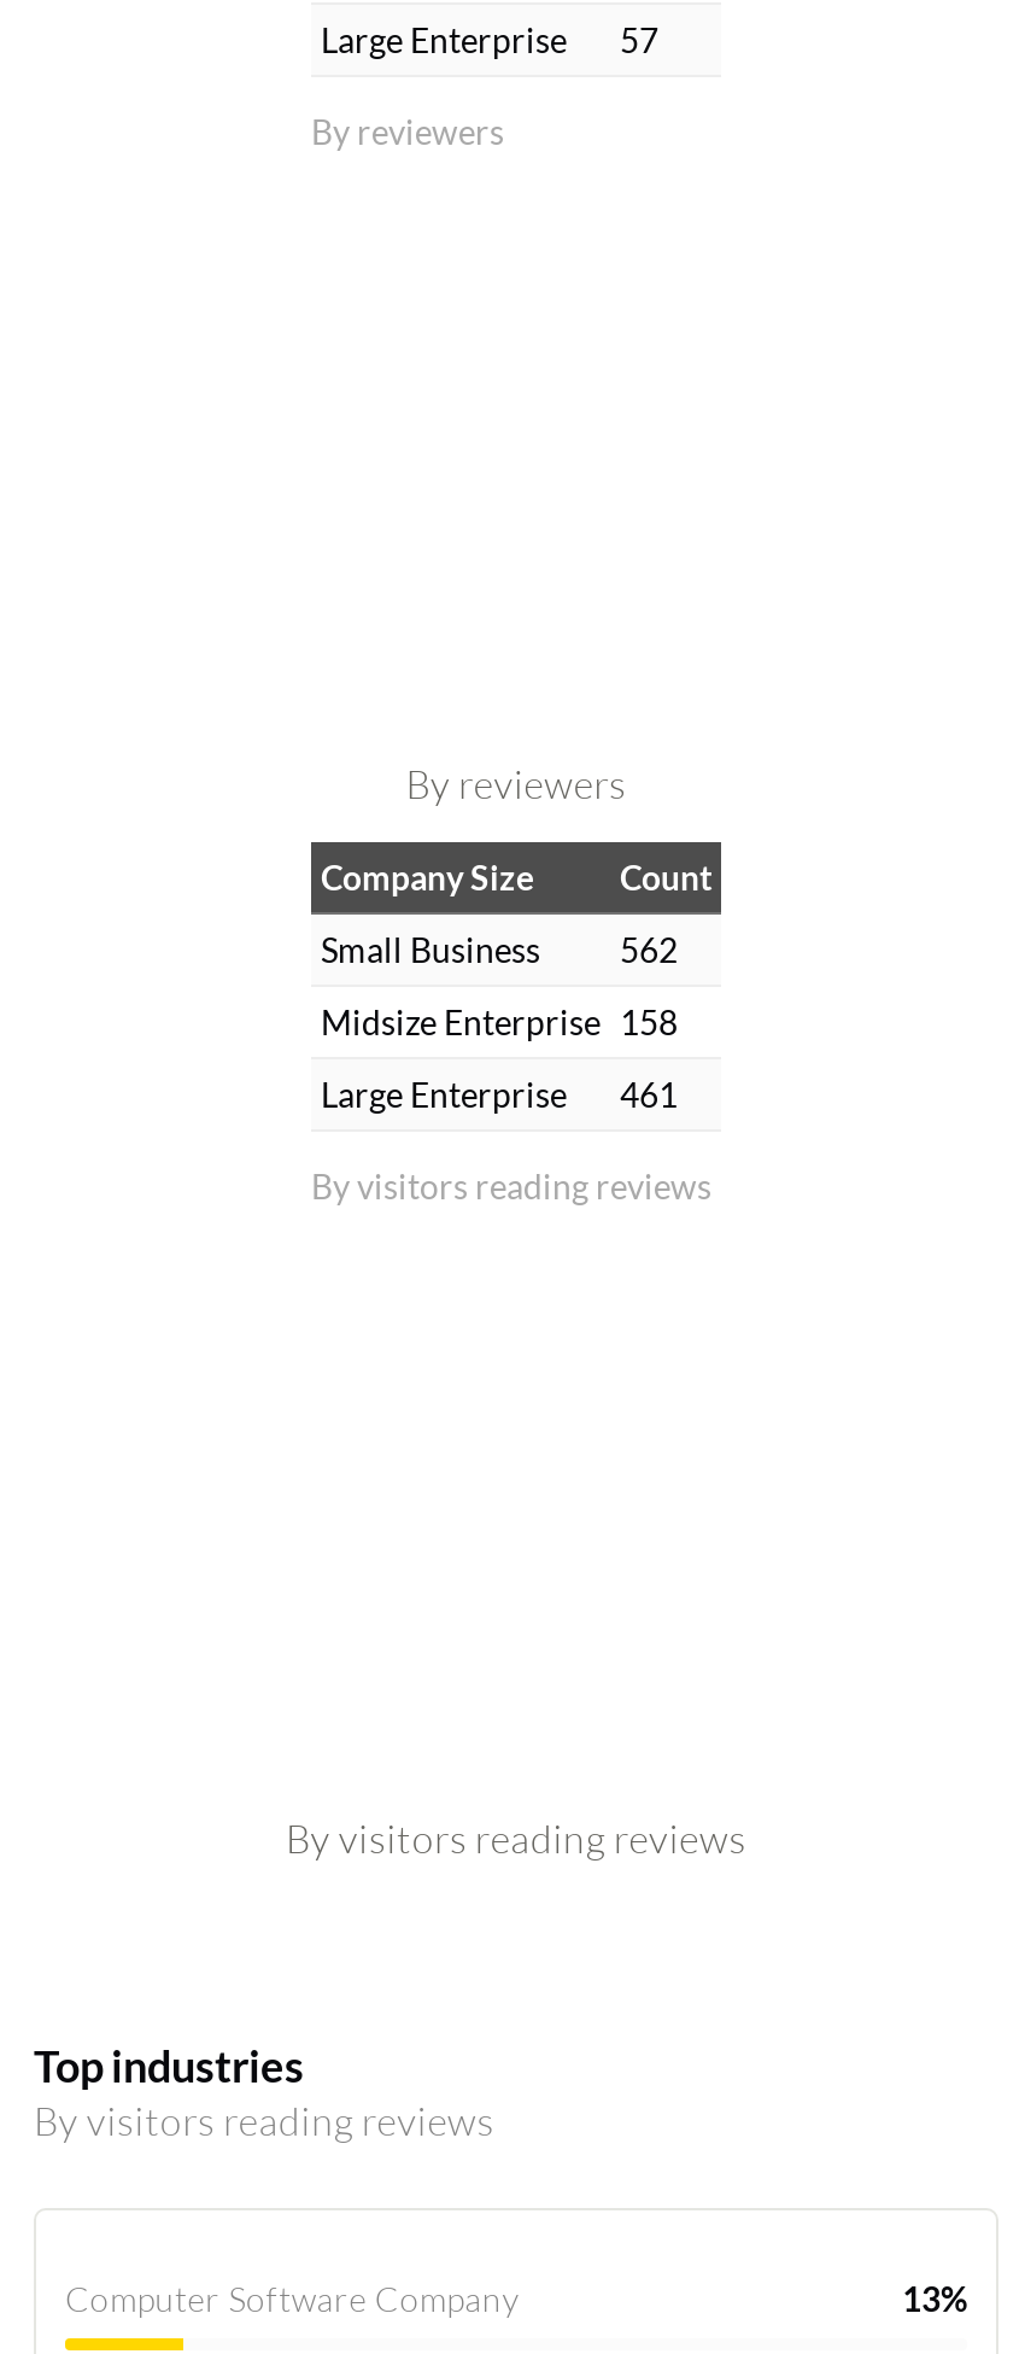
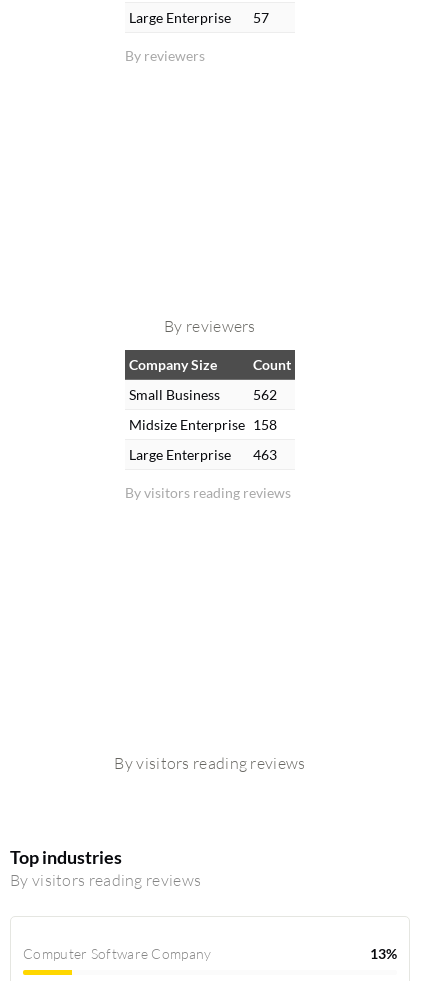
- Large Enterprise 461
+ Large Enterprise 463
